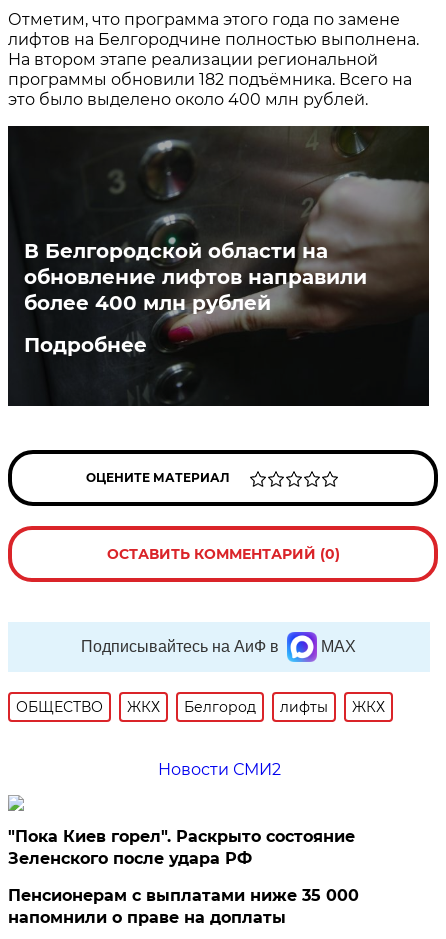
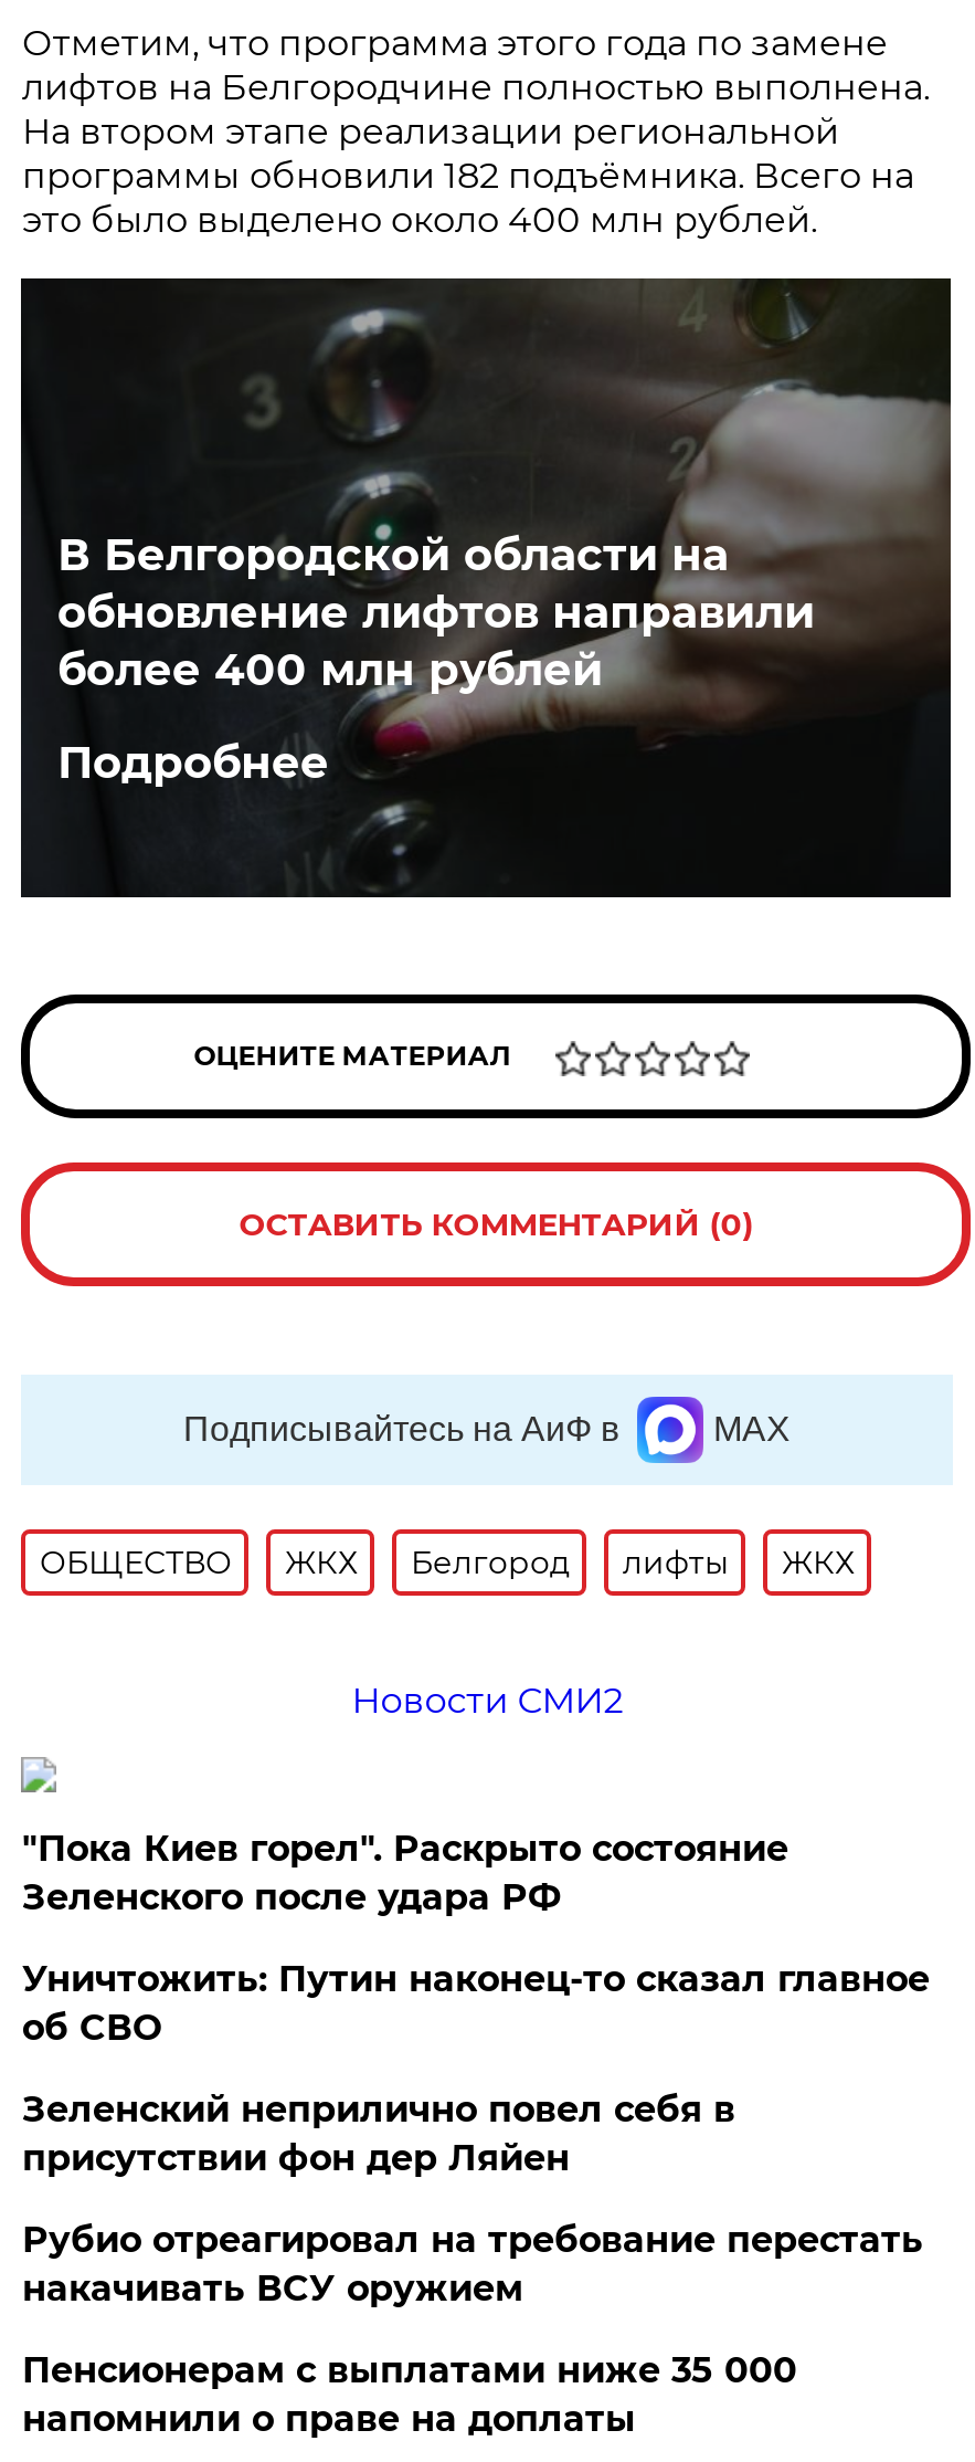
+ Уничтожить: Путин наконец-то сказал главное
+ об СВО
+ Зеленский неприлично повел cебя в
+ присутствии фон дер Ляйен
+ Рубио отреагировал на требование перестать
+ накачивать ВСУ оружием
